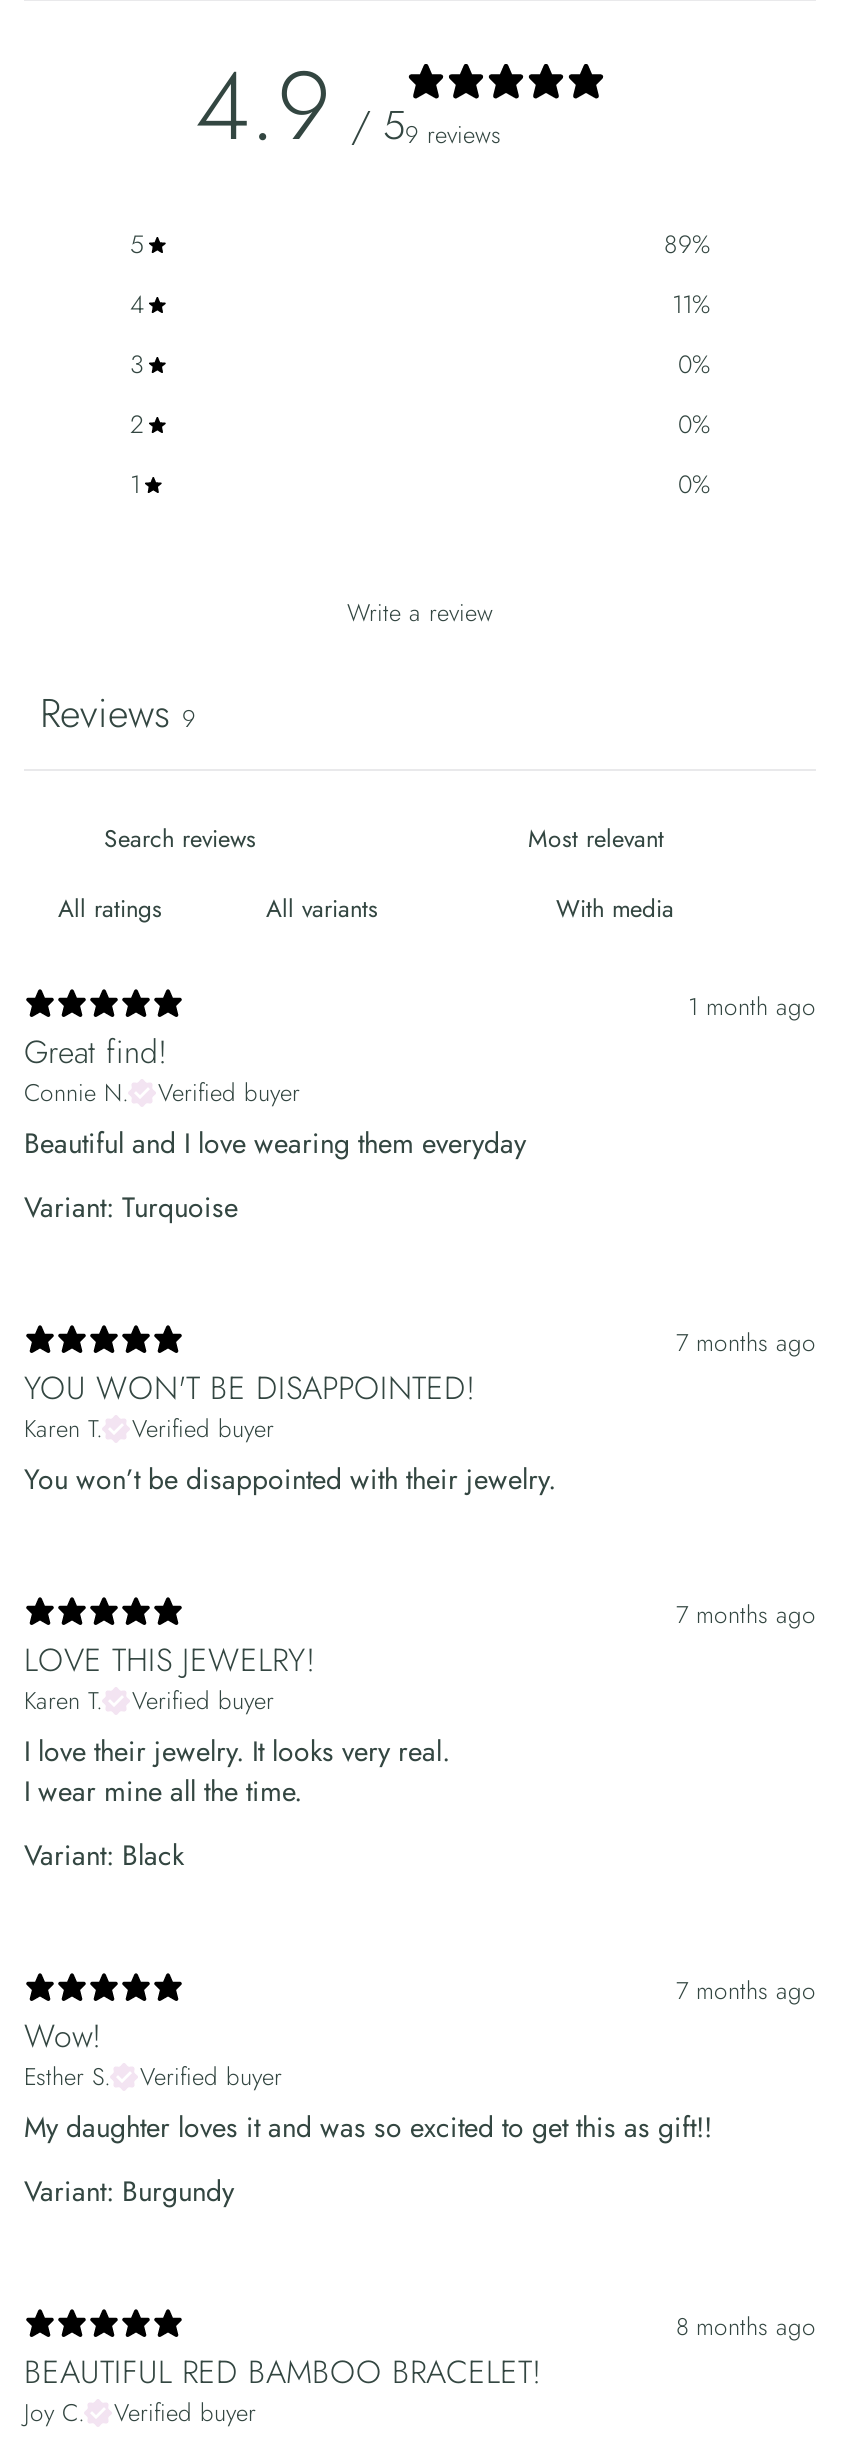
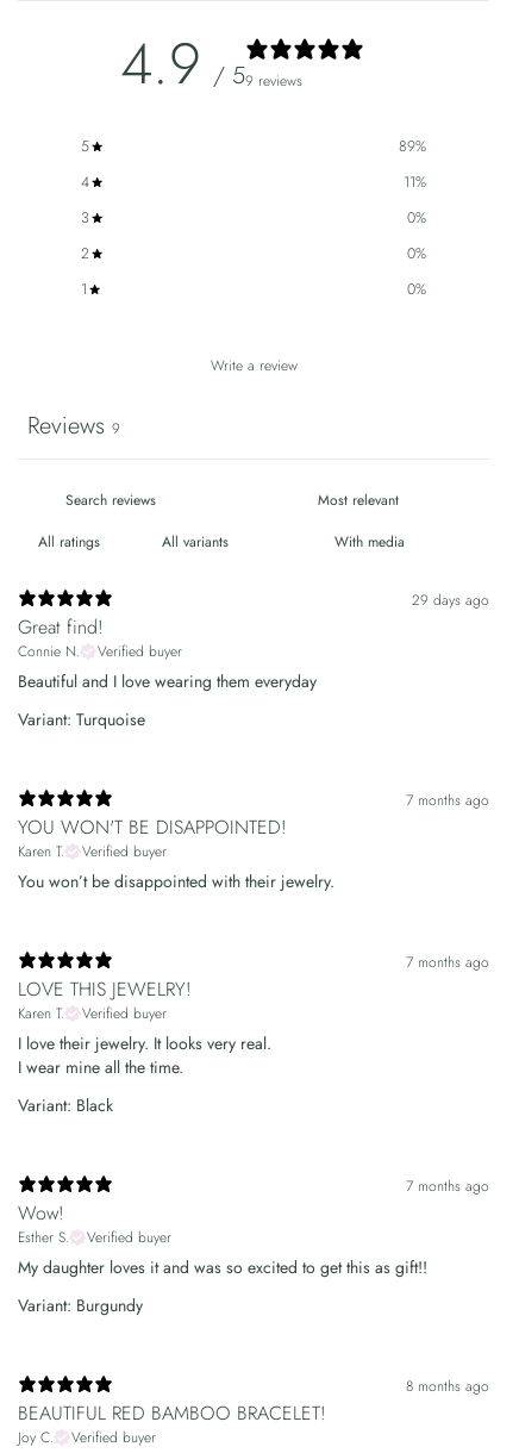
- 1 month ago
+ 29 days ago
